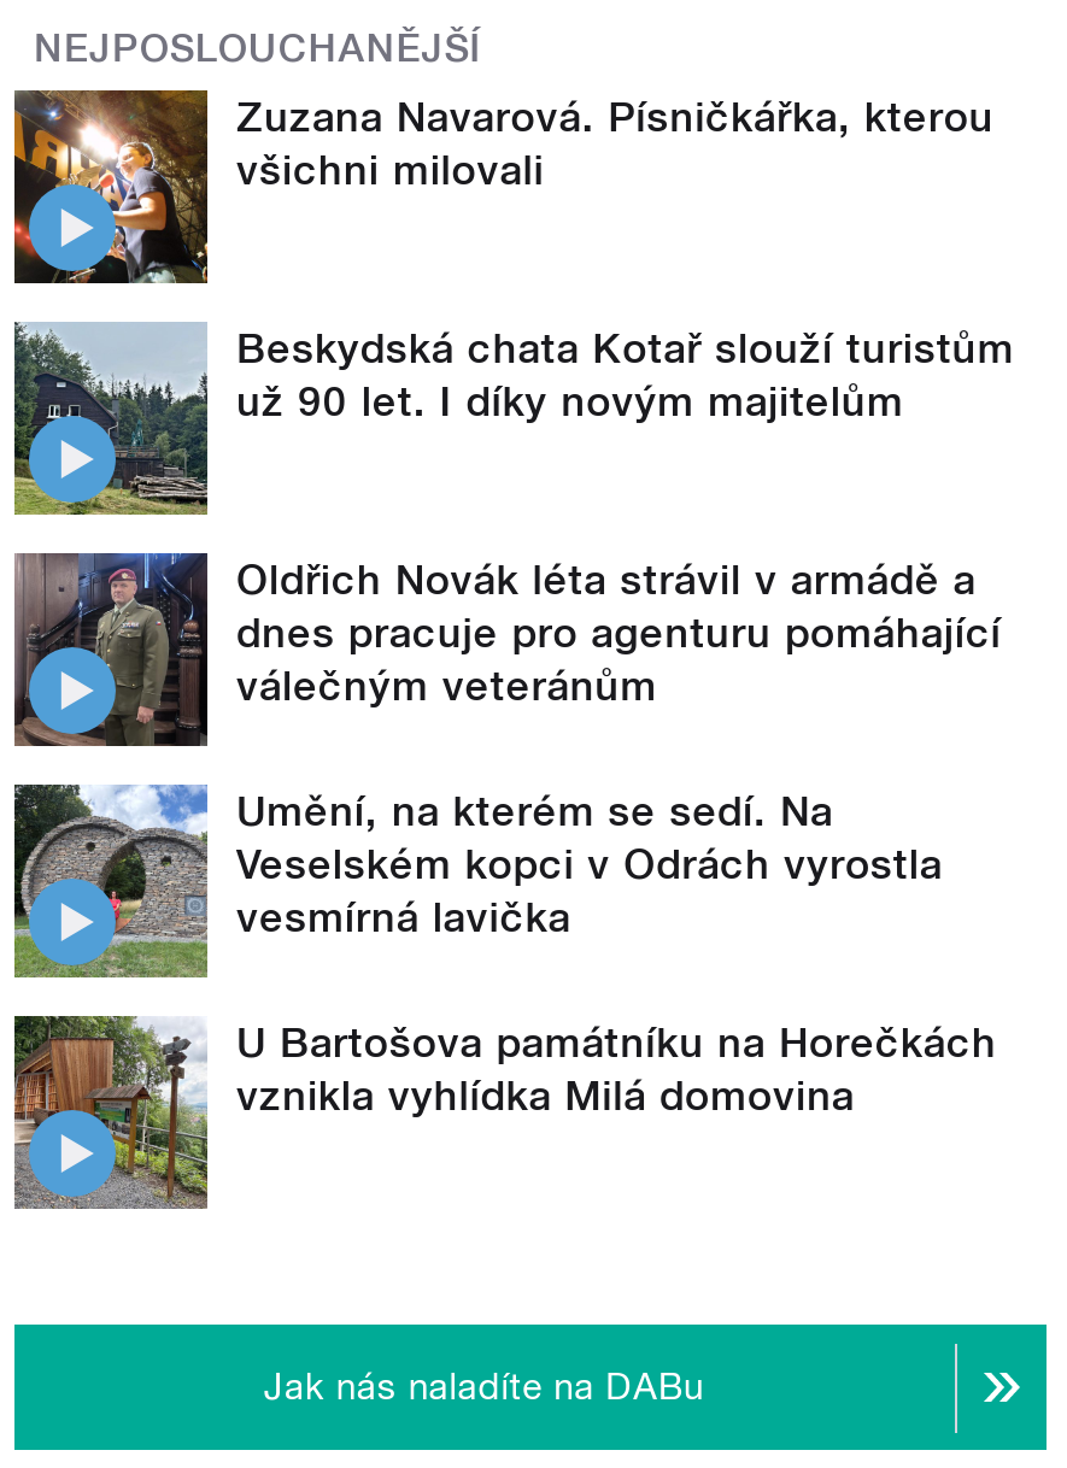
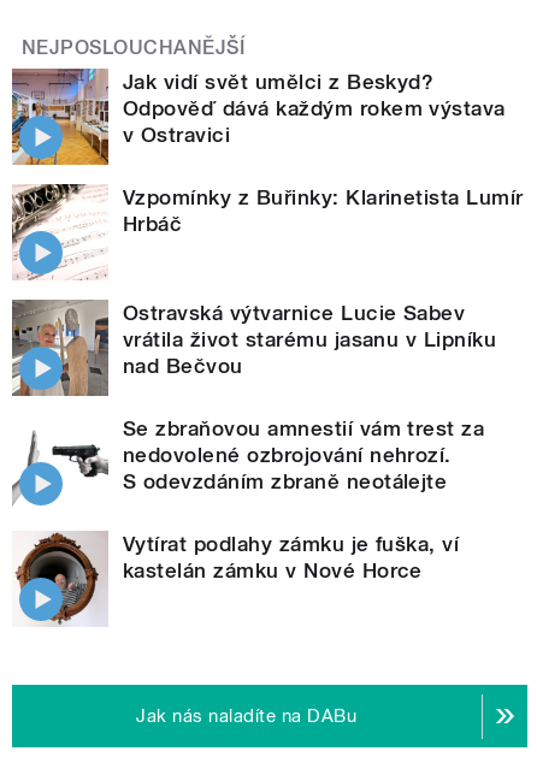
- [image]
- Zuzana Navarová. Písničkářka, kterou
- všichni milovali
+ [image]
+ Jak vidí svět umělci z Beskyd?
+ Odpověď dává každým rokem výstava
+ v Ostravici

- [image]
- Beskydská chata Kotař slouží turistům
- už 90 let. I díky novým majitelům
+ [image]
+ Vzpomínky z Buřinky: Klarinetista Lumír
+ Hrbáč

- [image]
- Oldřich Novák léta strávil v armádě a
- dnes pracuje pro agenturu pomáhající
- válečným veteránům
+ [image]
+ Ostravská výtvarnice Lucie Sabev
+ vrátila život starému jasanu v Lipníku
+ nad Bečvou

- [image]
- Umění, na kterém se sedí. Na
- Veselském kopci v Odrách vyrostla
- vesmírná lavička
+ [image]
+ Se zbraňovou amnestií vám trest za
+ nedovolené ozbrojování nehrozí.
+ S odevzdáním zbraně neotálejte

- [image]
- U Bartošova památníku na Horečkách
- vznikla vyhlídka Milá domovina
+ [image]
+ Vytírat podlahy zámku je fuška, ví
+ kastelán zámku v Nové Horce
